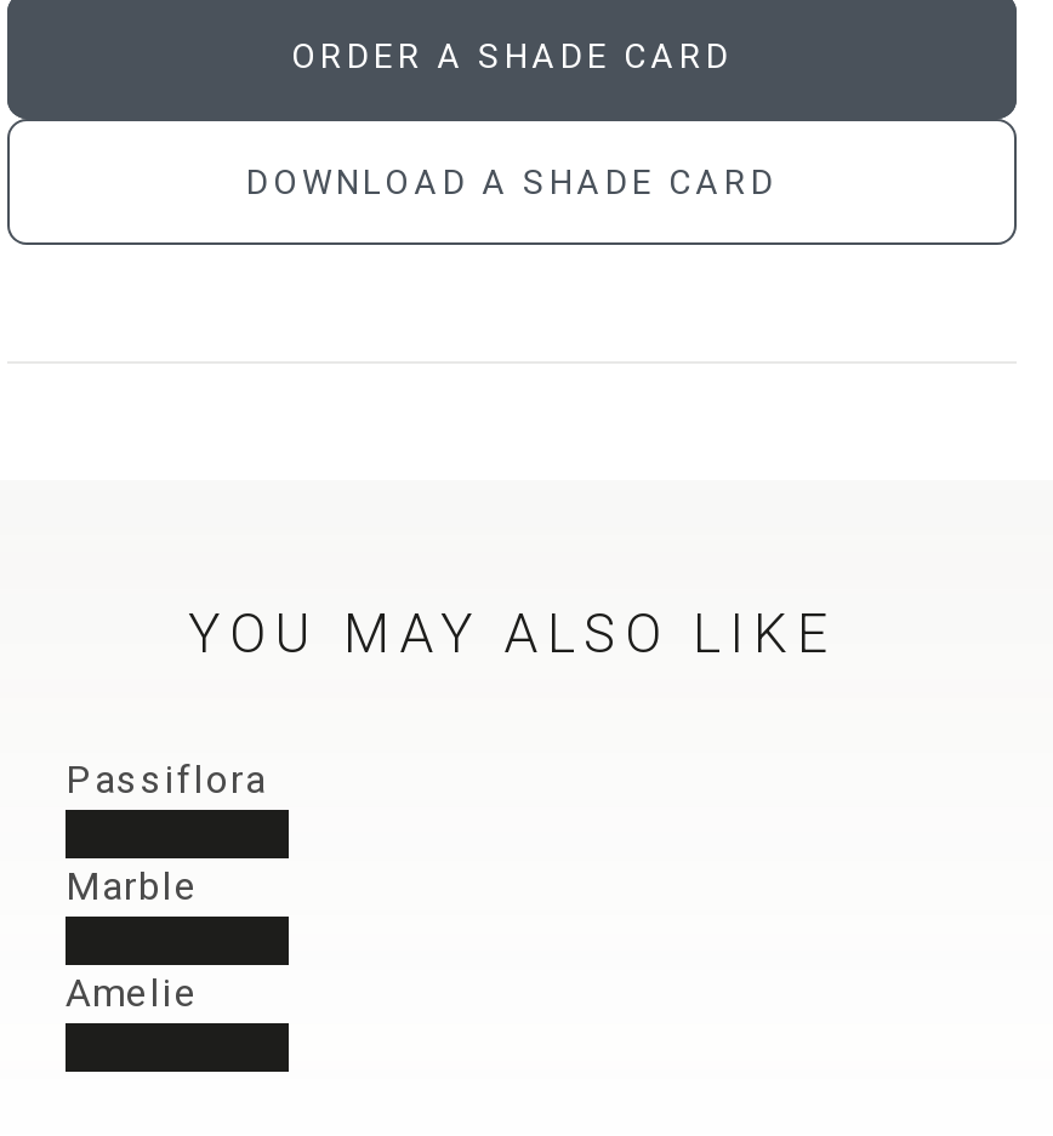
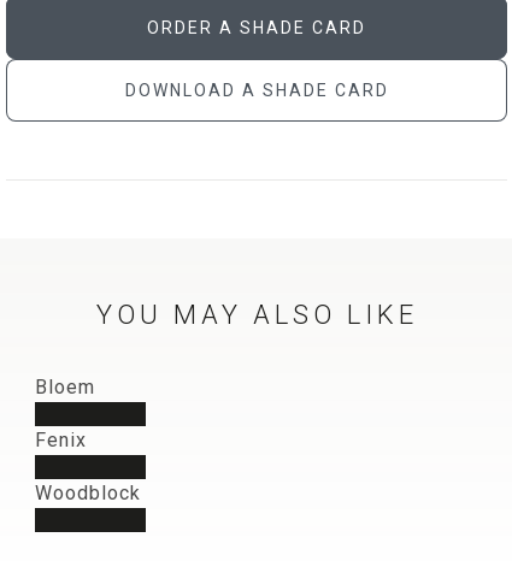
- Passiflora
+ Bloem

- Marble
+ Fenix

- Amelie
+ Woodblock
